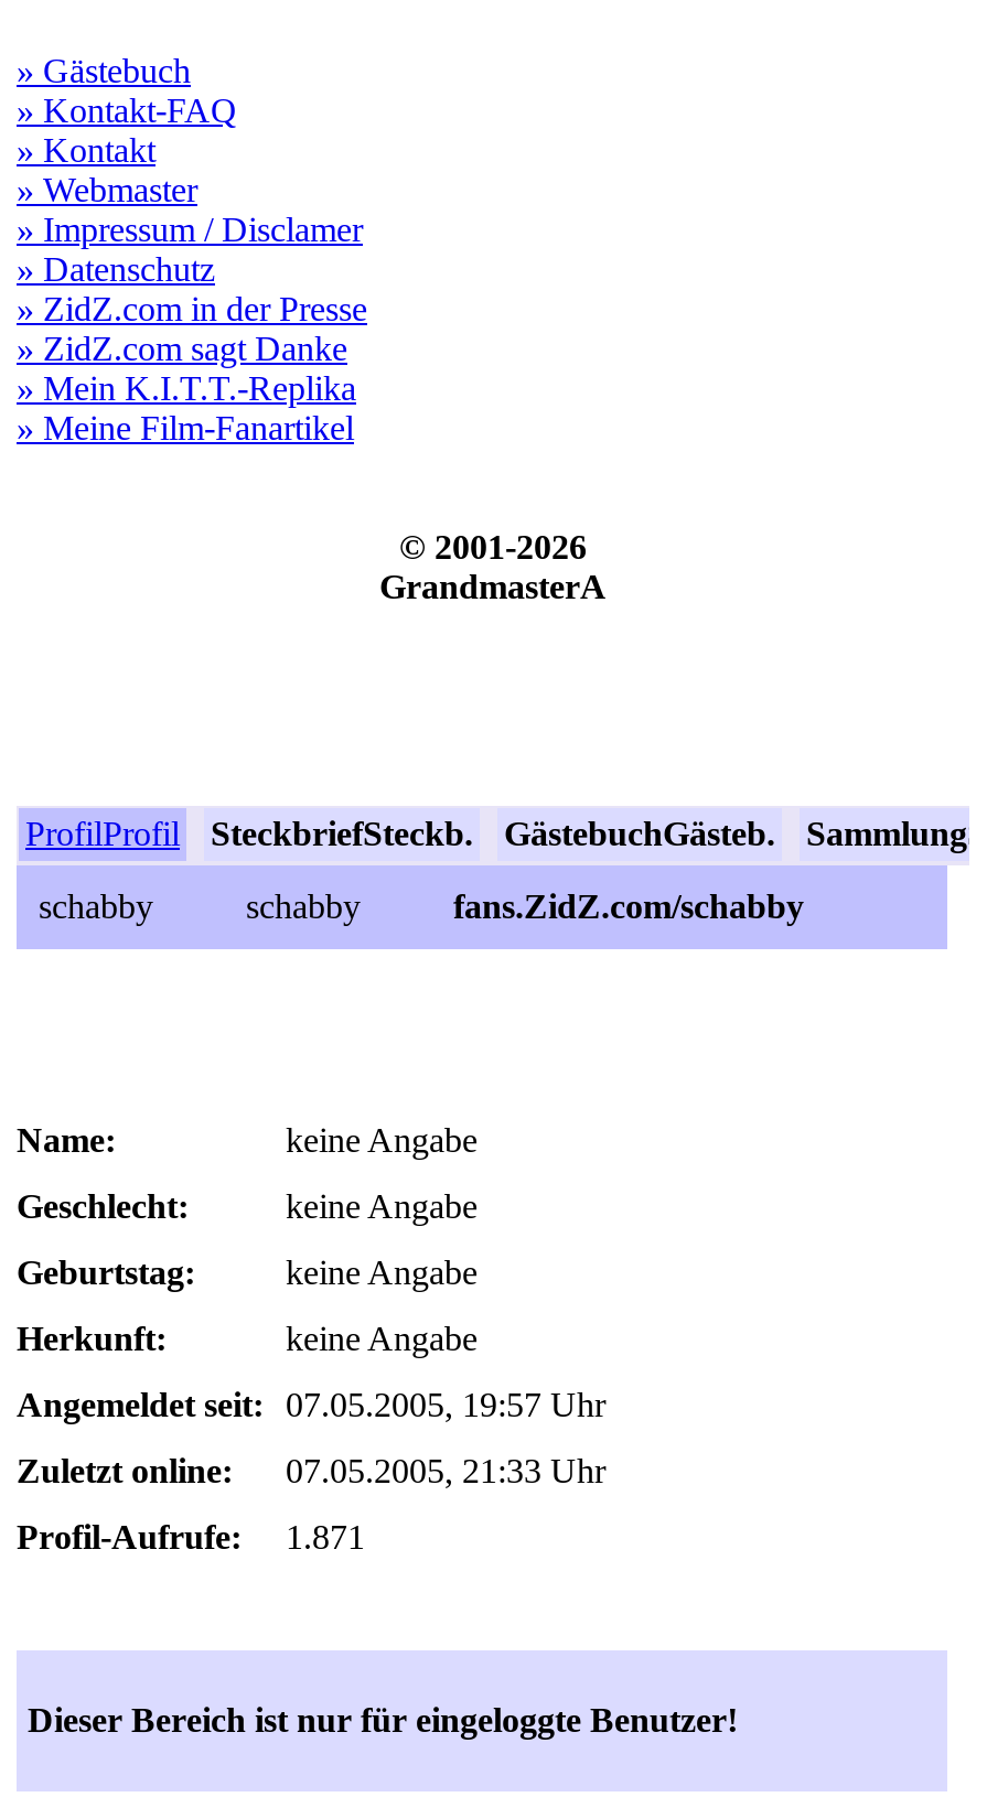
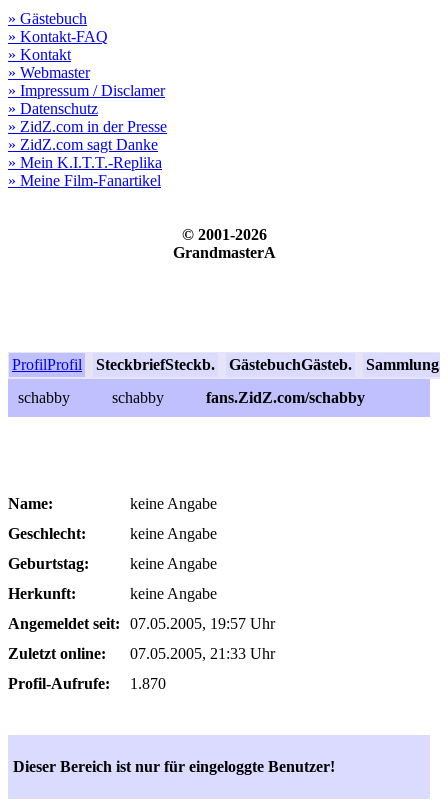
- Profil-Aufrufe: 1.871
+ Profil-Aufrufe: 1.870
